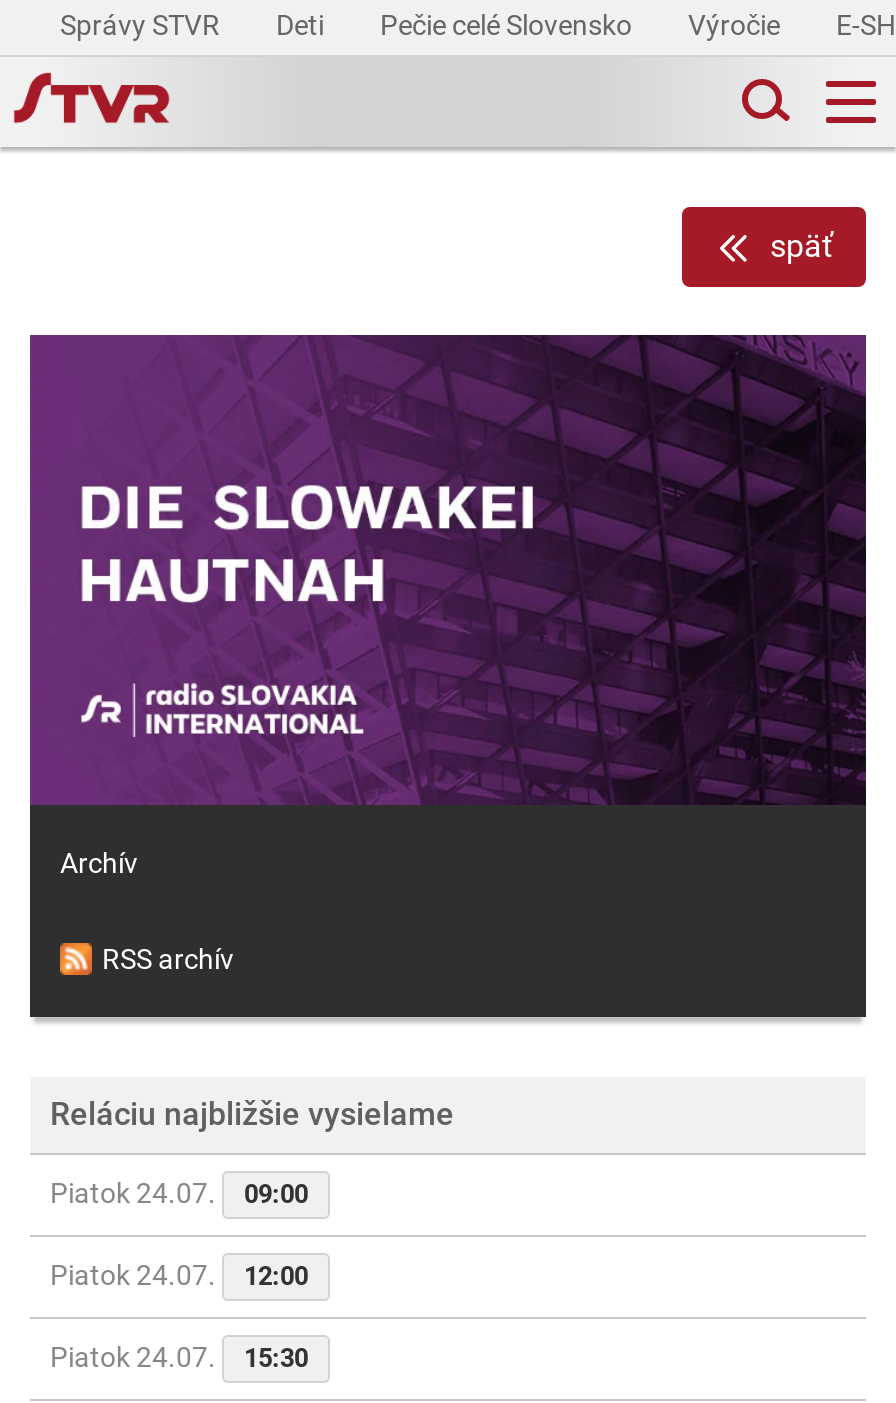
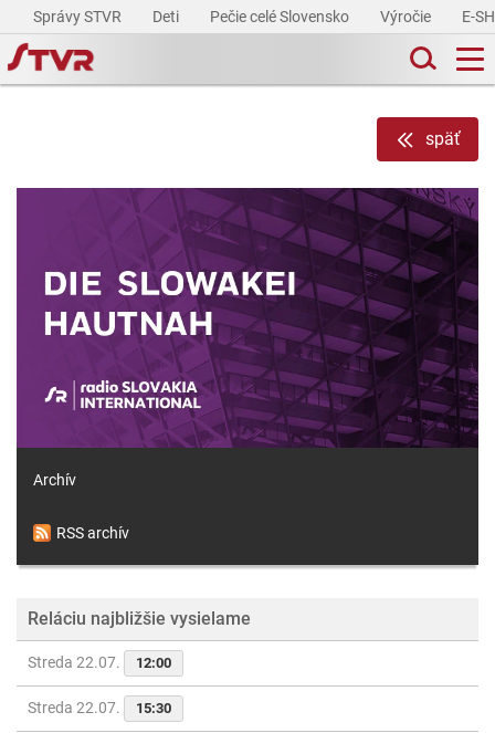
- Piatok 24.07.
- 09:00
- Piatok 24.07.
+ Streda 22.07.

- Piatok 24.07. 15:30
+ Streda 22.07. 15:30
